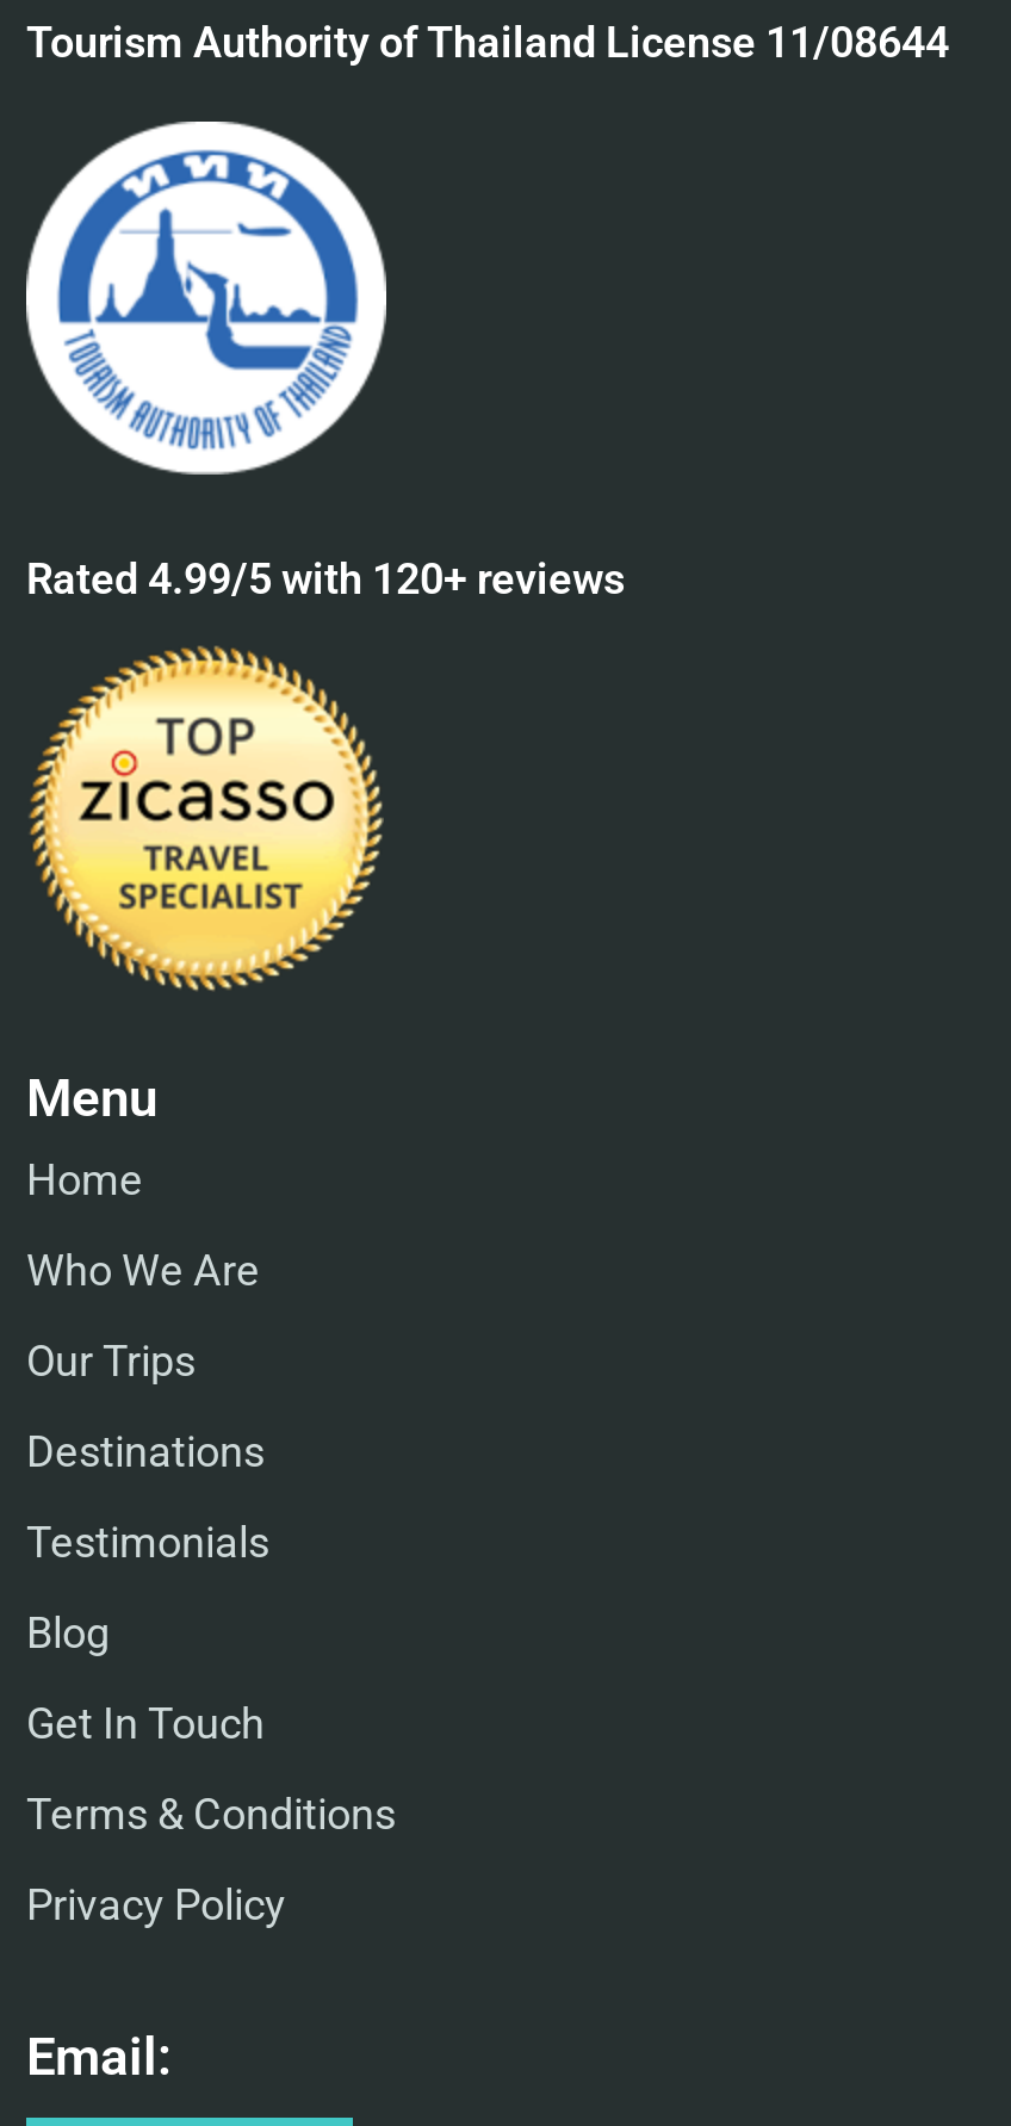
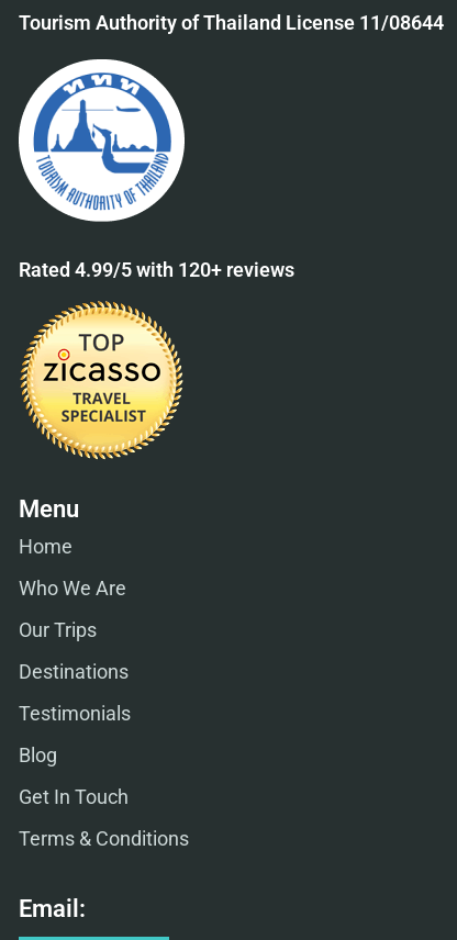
- Privacy Policy
